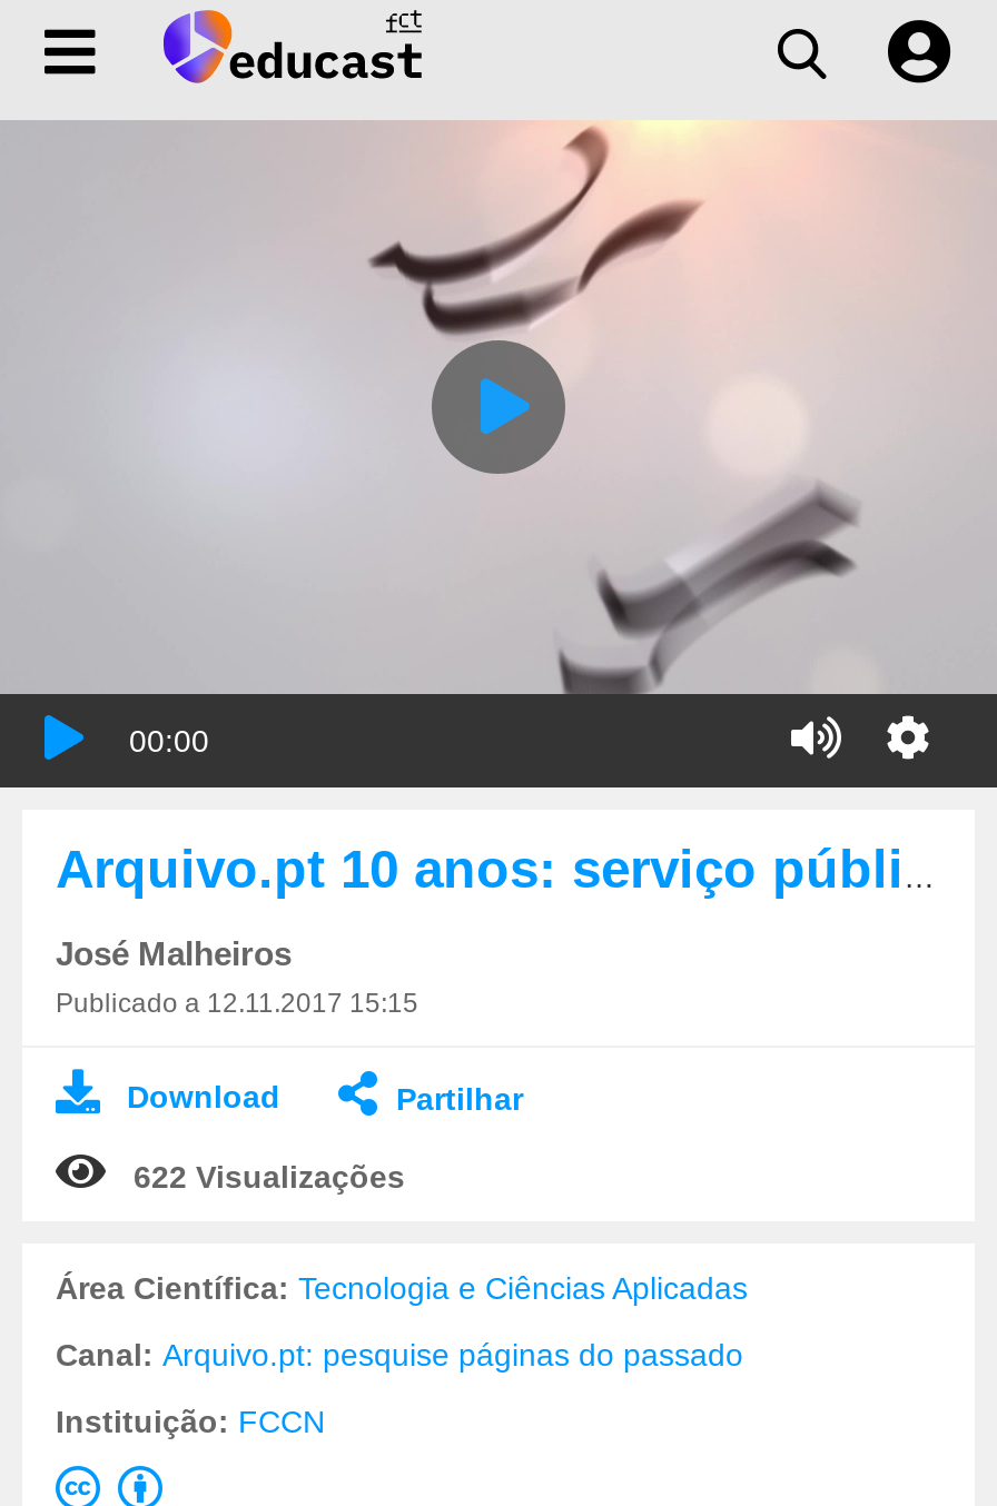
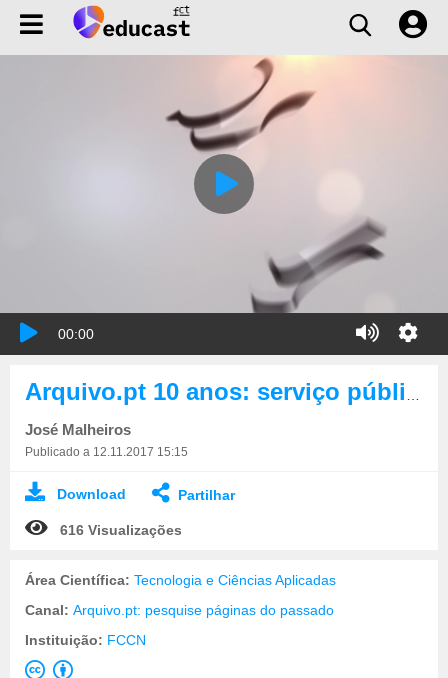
- 622 Visualizações
+ 616 Visualizações
